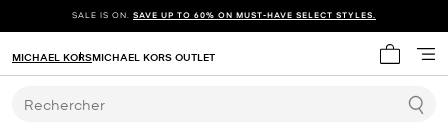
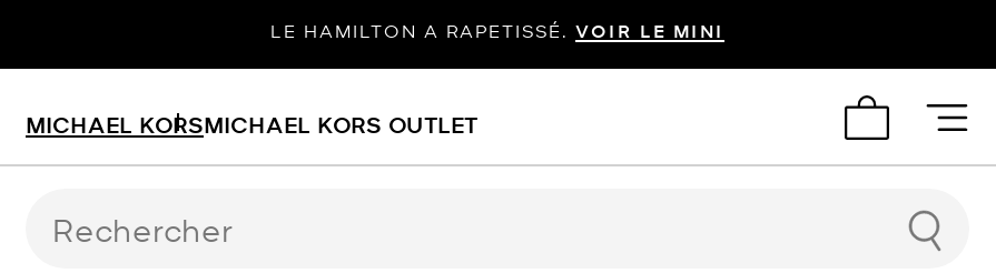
- SALE IS ON. SAVE UP TO 60% ON MUST-HAVE SELECT STYLES.
+ LE HAMILTON A RAPETISSÉ. VOIR LE MINI
